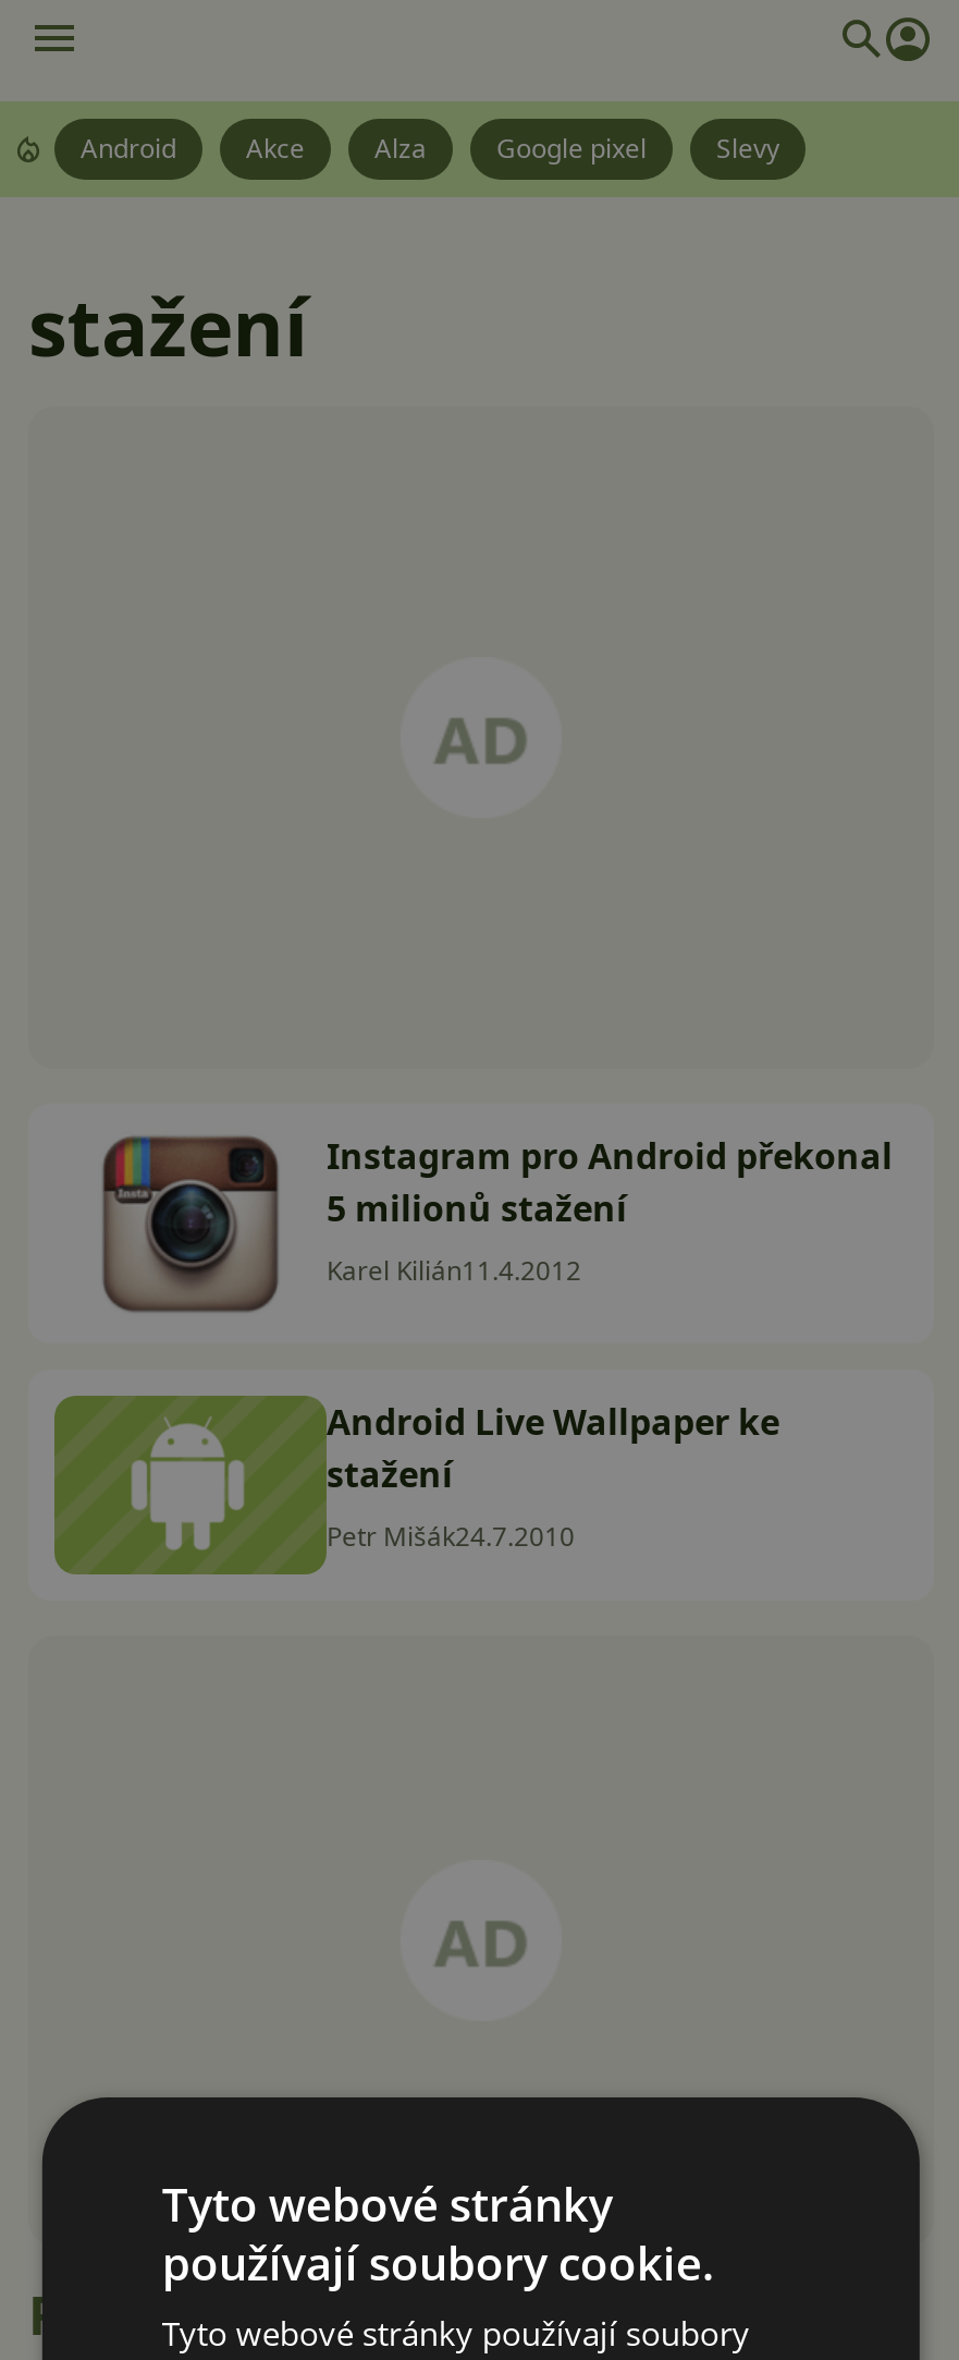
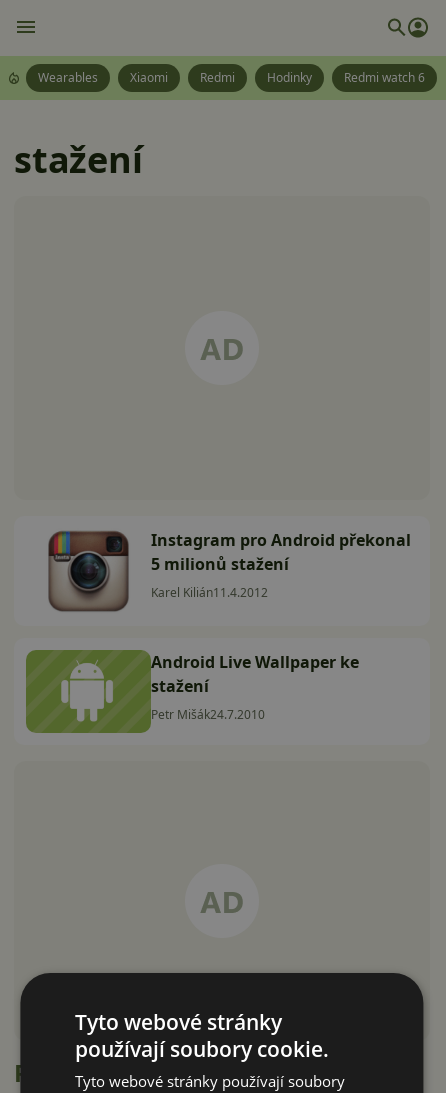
- Android
- Akce
- Alza
- Google pixel
- Slevy
+ Wearables
+ Xiaomi
+ Redmi
+ Hodinky
+ Redmi watch 6
